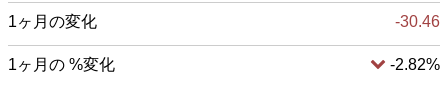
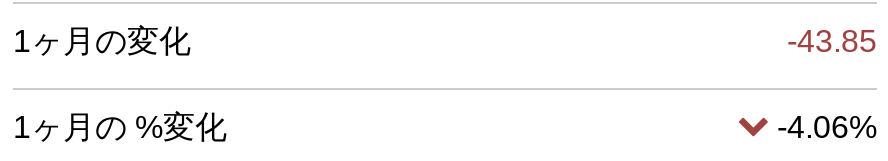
- -30.46
+ -43.85

- -2.82%
+ -4.06%
